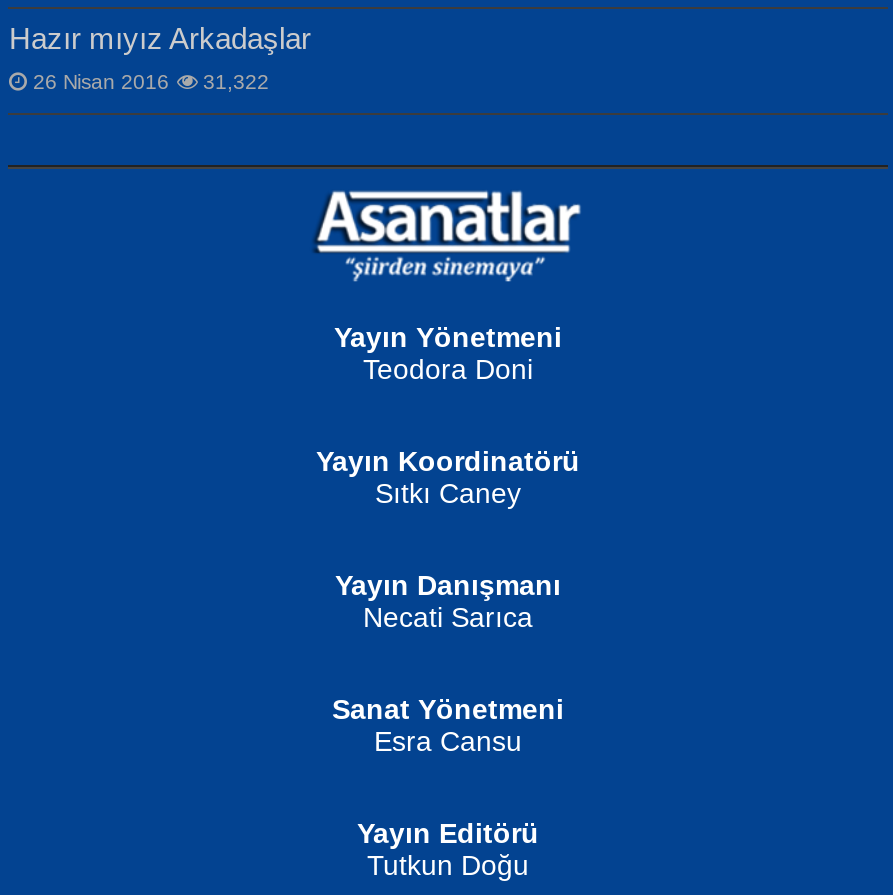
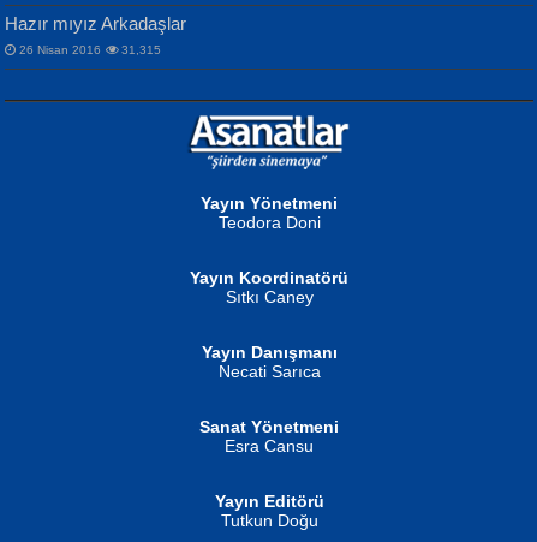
- 26 Nisan 2016 31,322
+ 26 Nisan 2016 31,315
